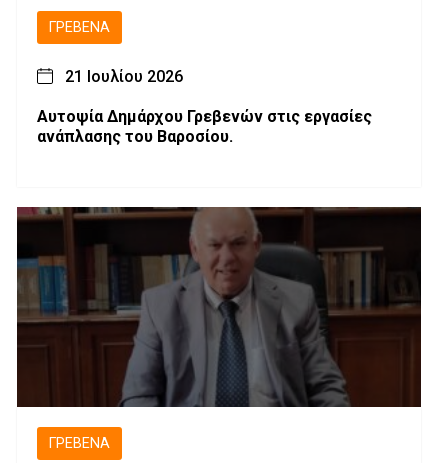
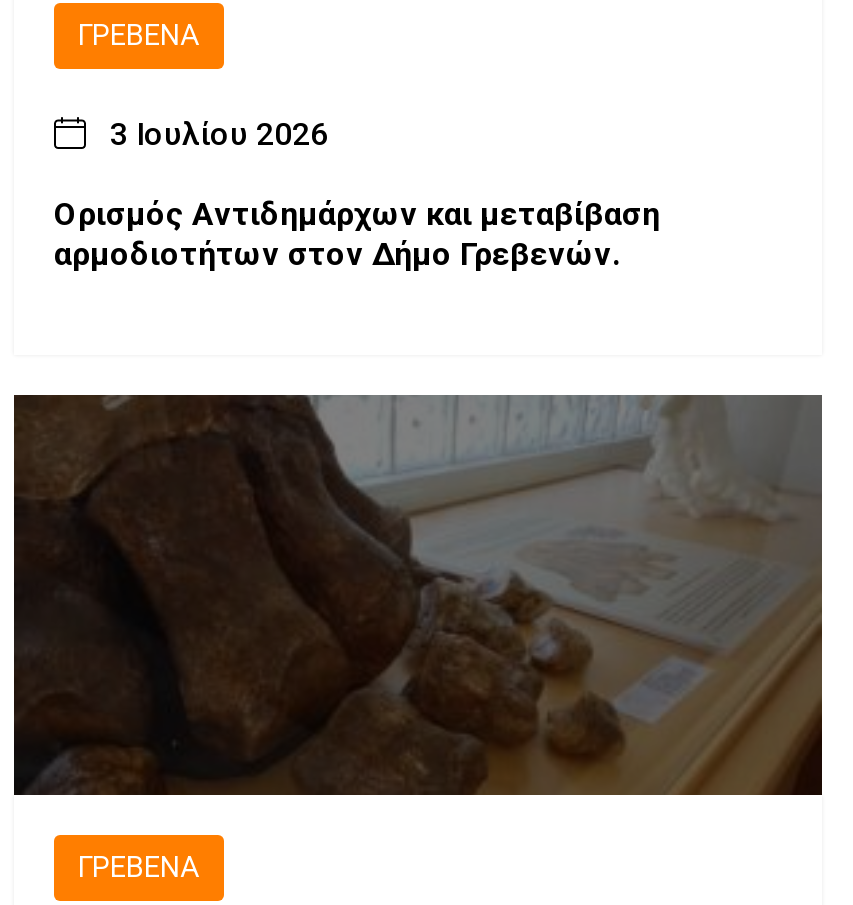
- 21 Ιουλίου 2026
+ 3 Ιουλίου 2026

- Αυτοψία Δημάρχου Γρεβενών στις εργασίες
- ανάπλασης του Βαροσίου.
+ Ορισμός Αντιδημάρχων και μεταβίβαση
+ αρμοδιοτήτων στον Δήμο Γρεβενών.

- [image]
+ [image]
